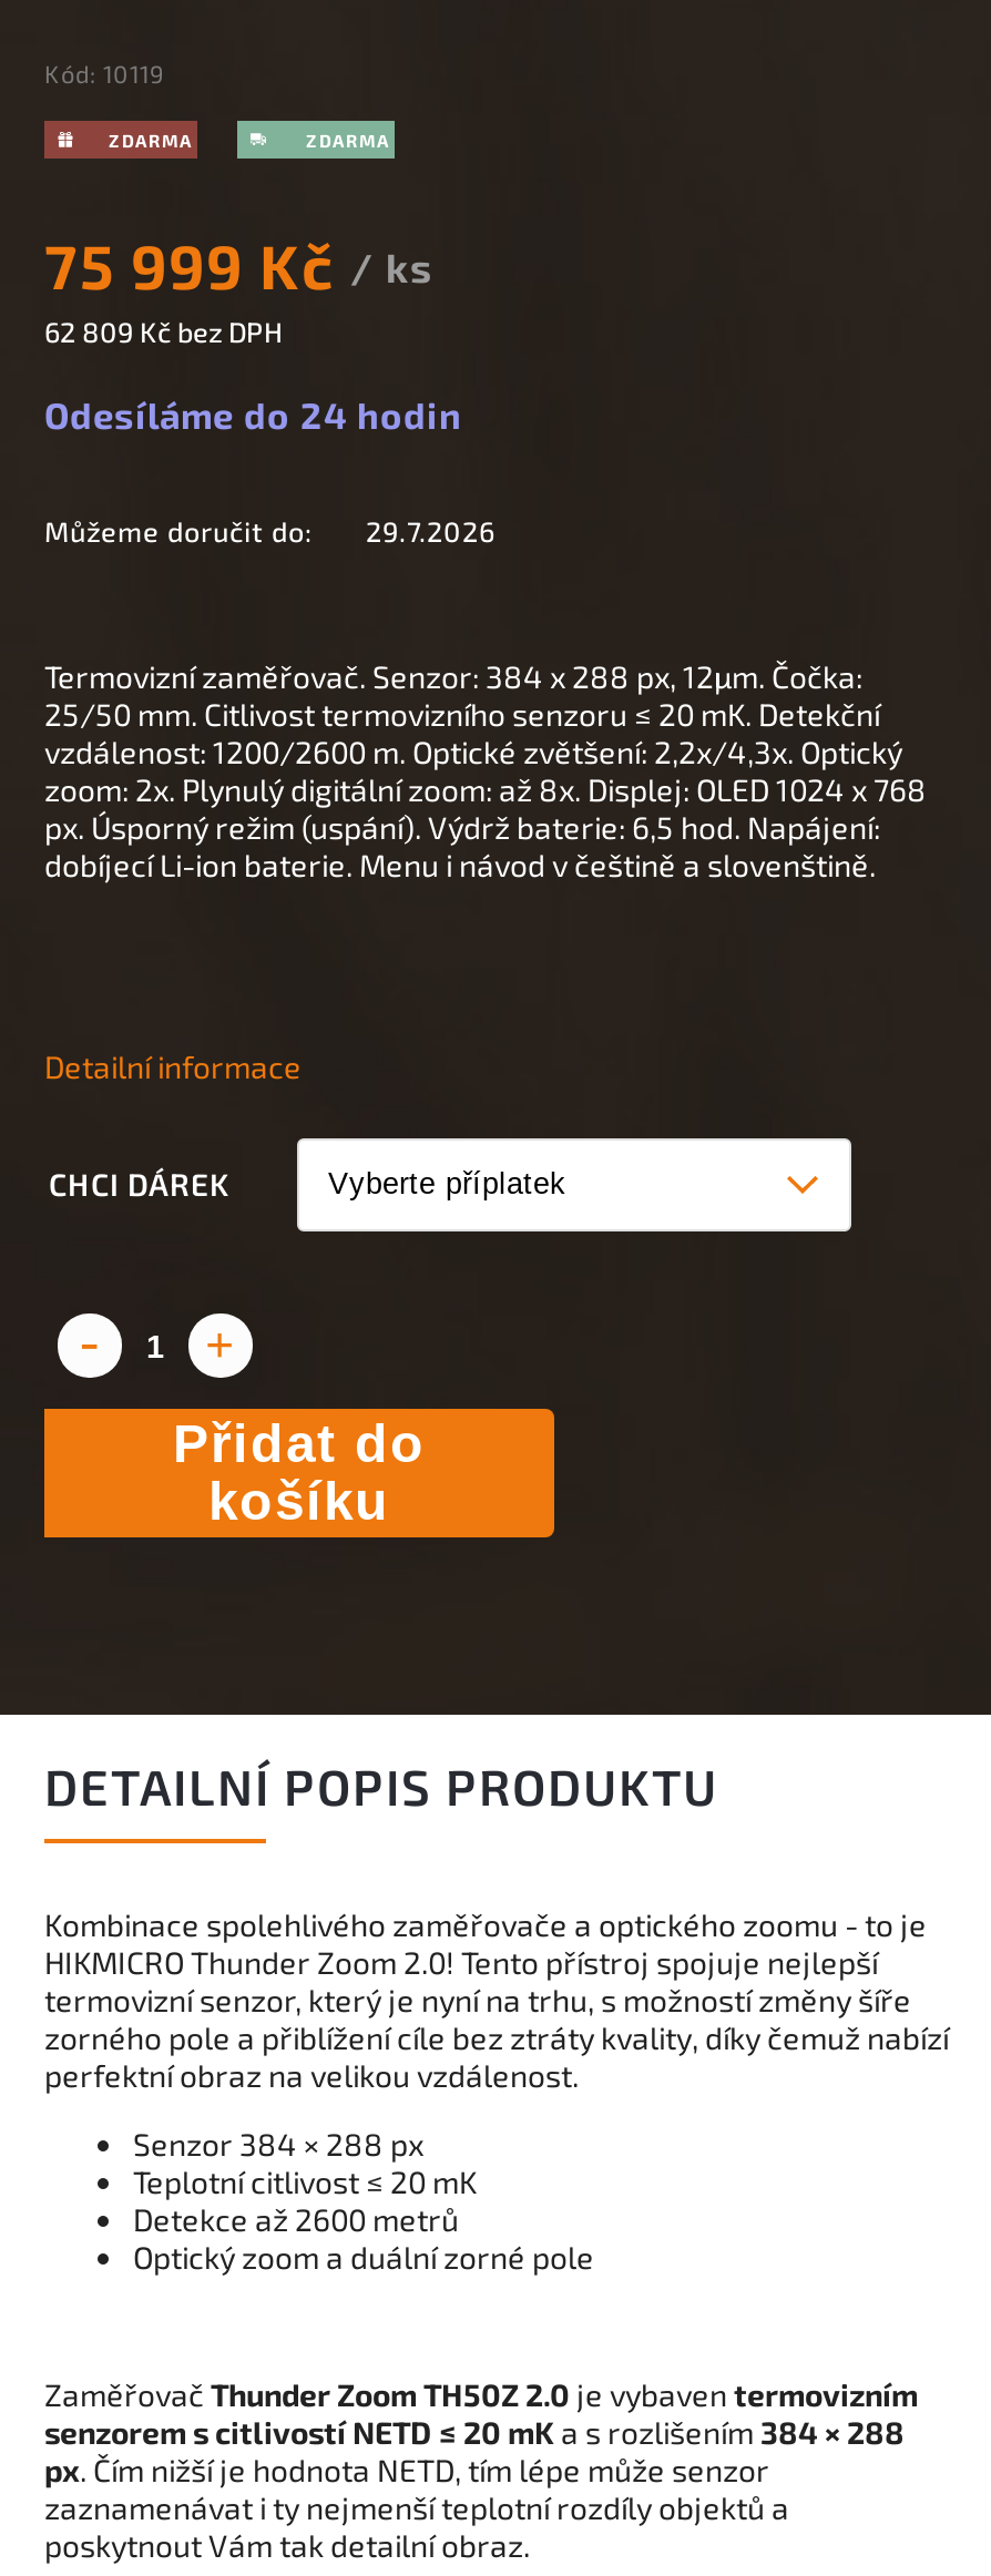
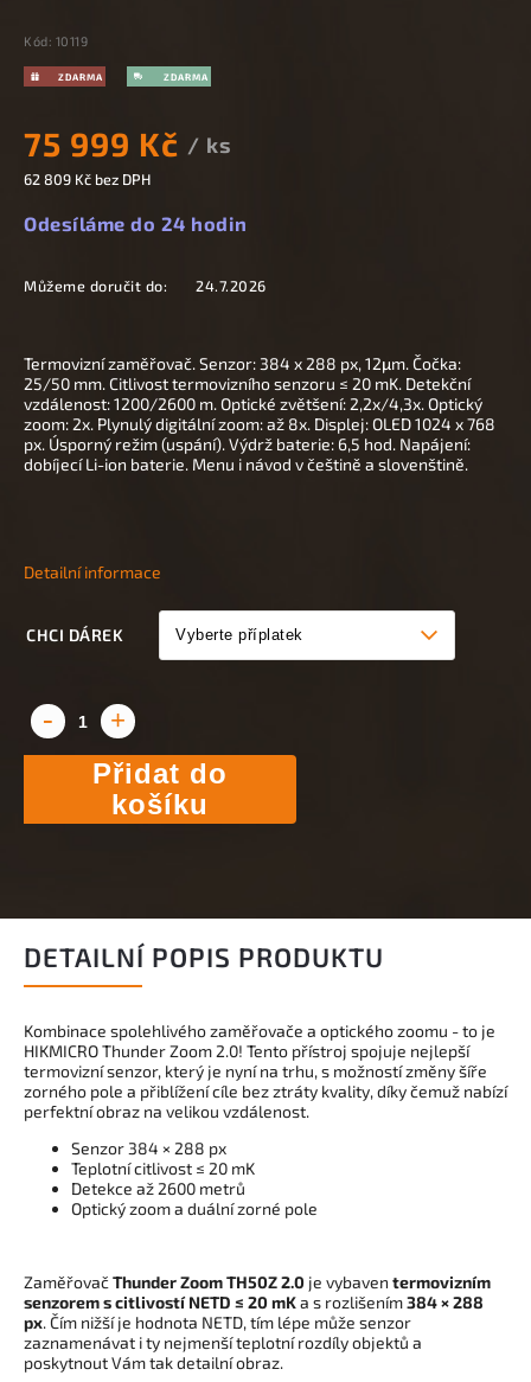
- Můžeme doručit do: 29.7.2026
+ Můžeme doručit do: 24.7.2026
